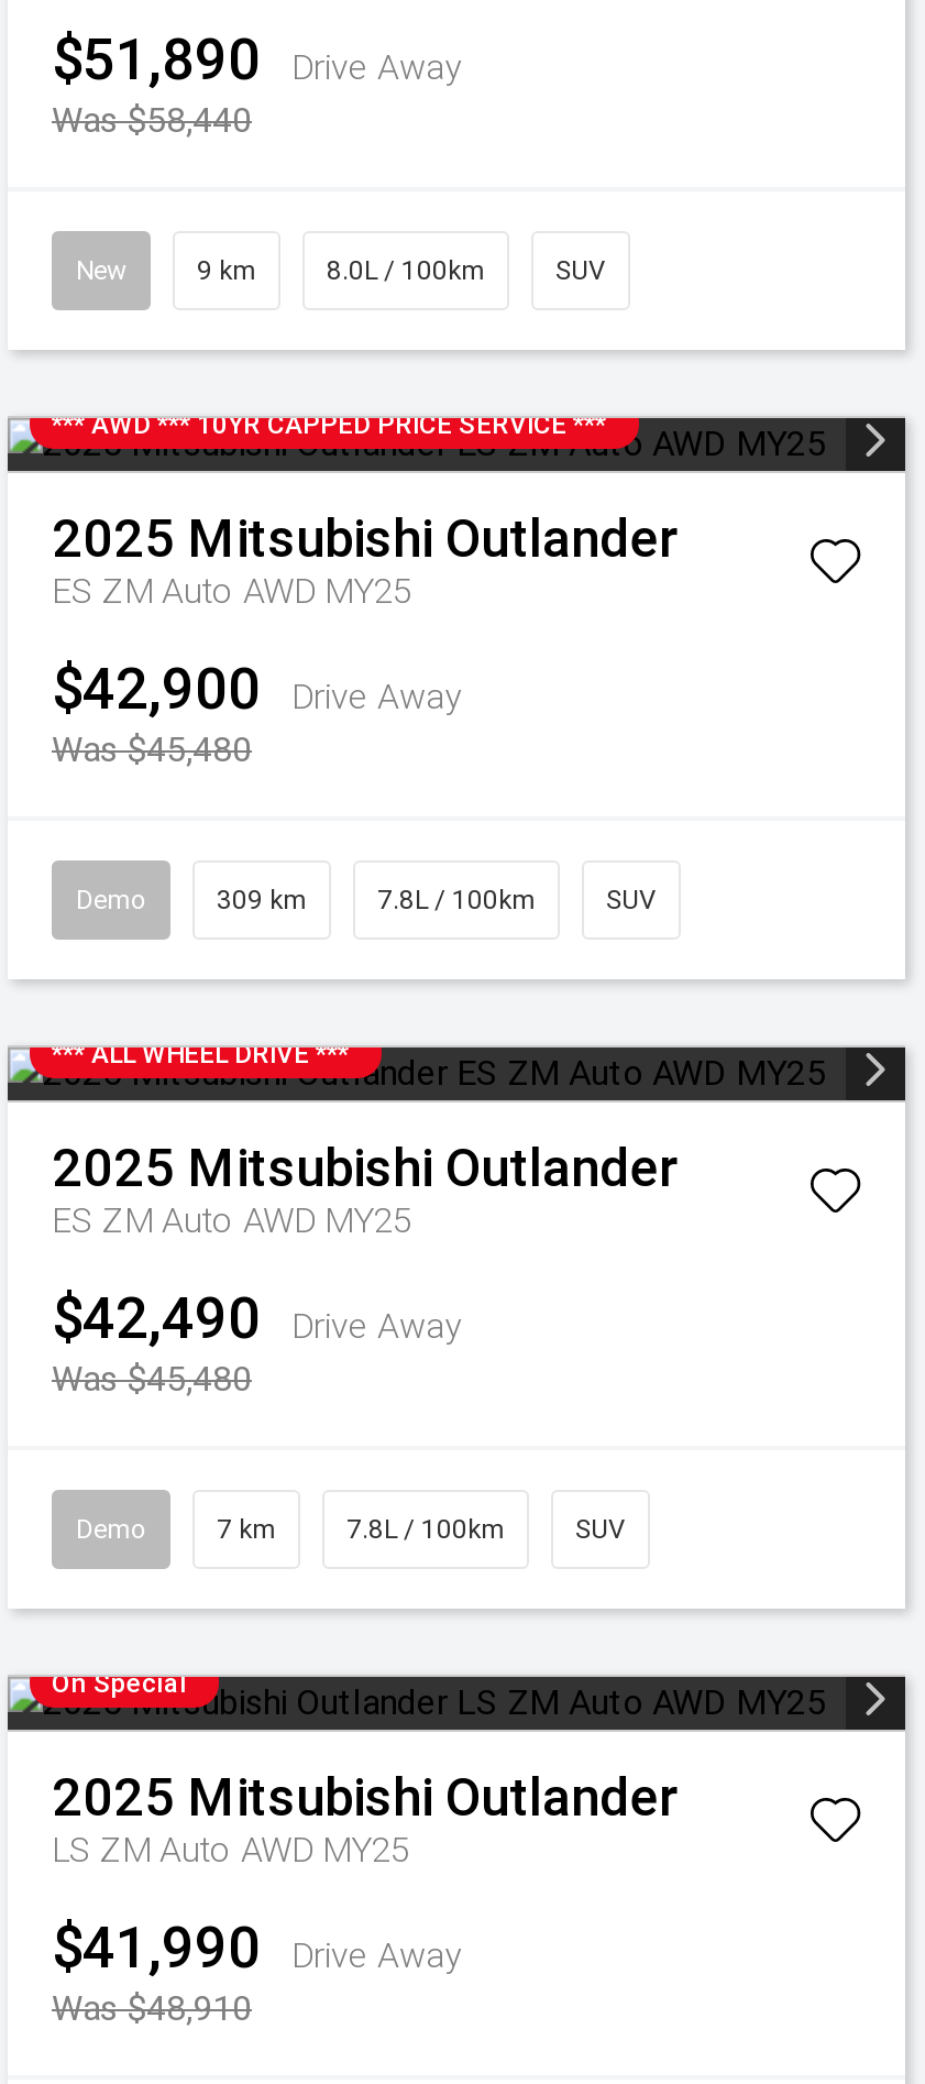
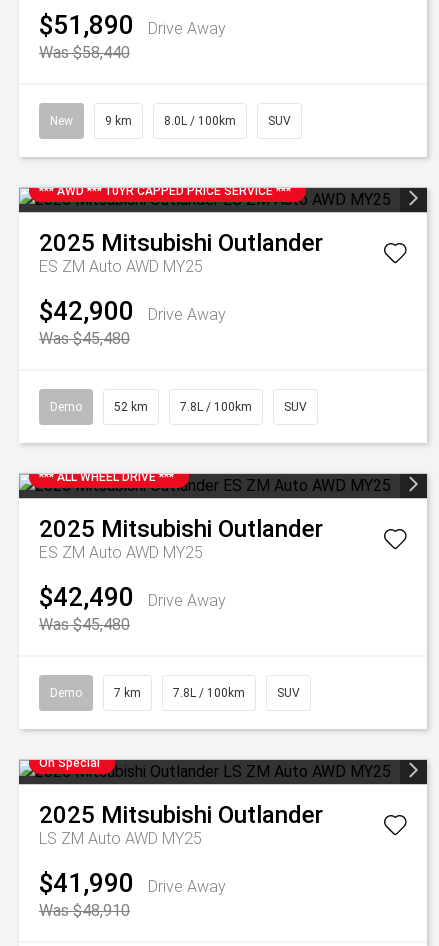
- 309 km
+ 52 km
